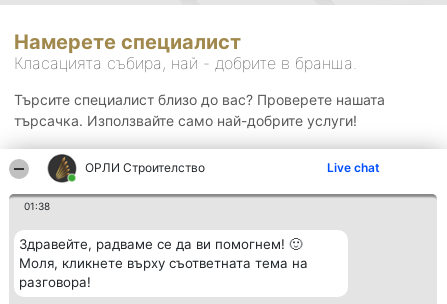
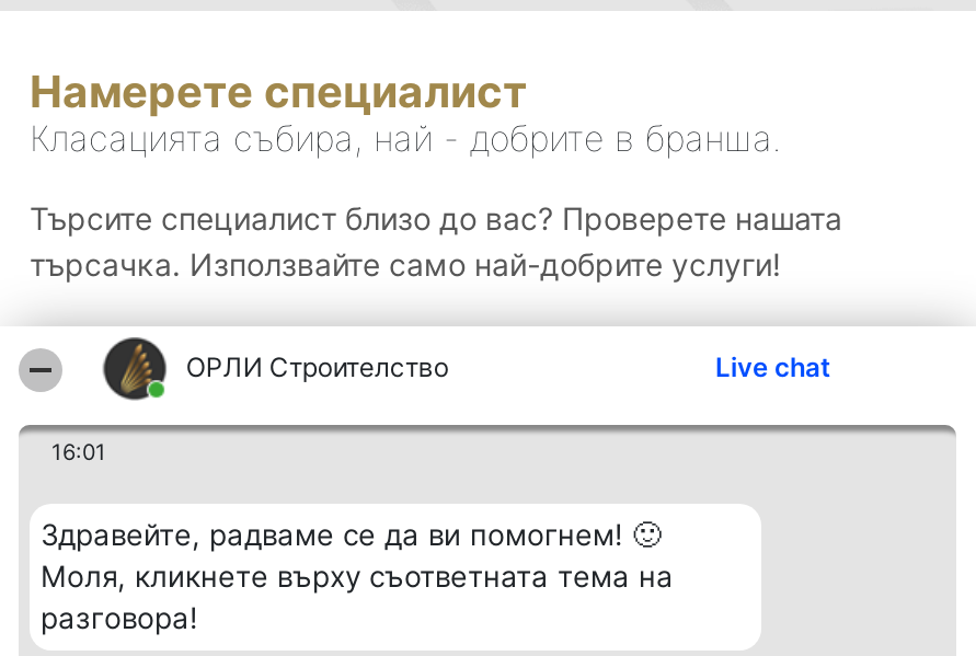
- 01:38
+ 16:01
